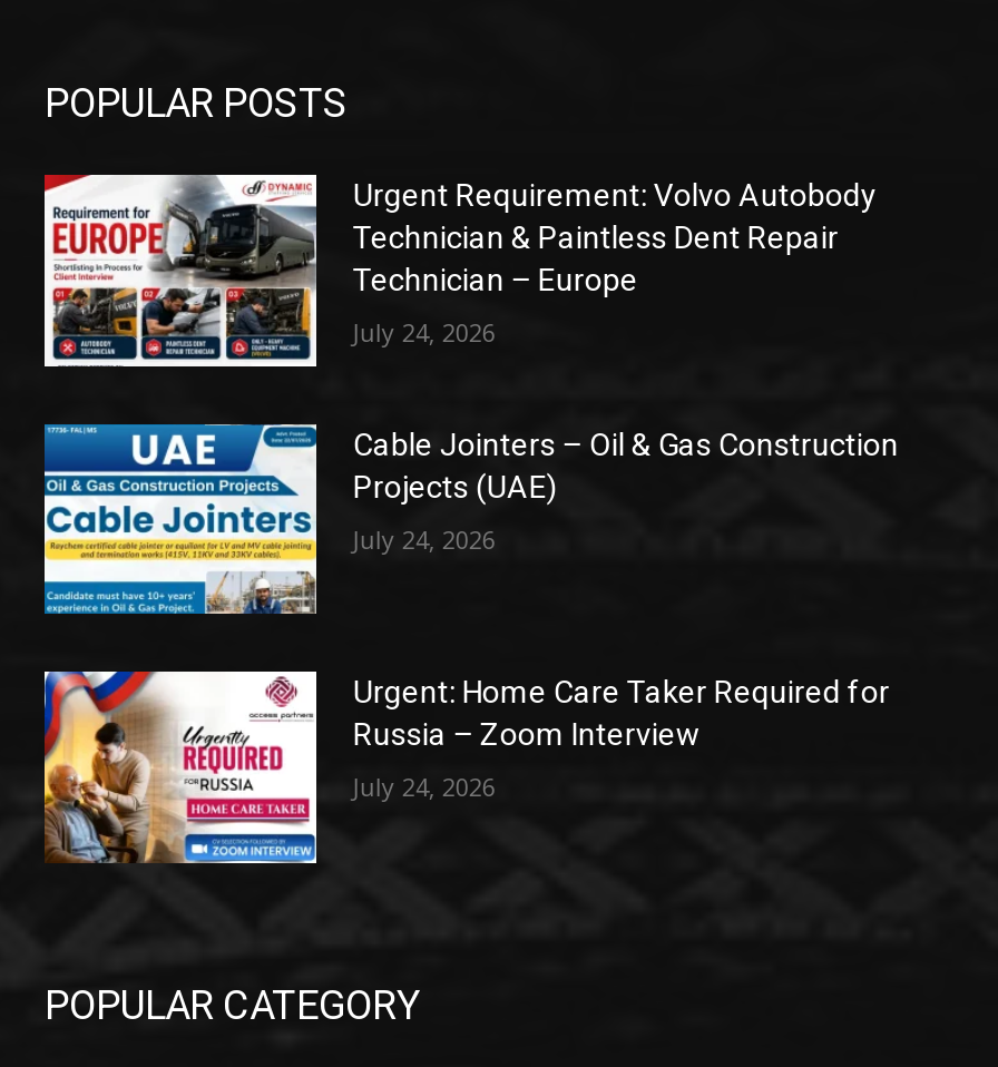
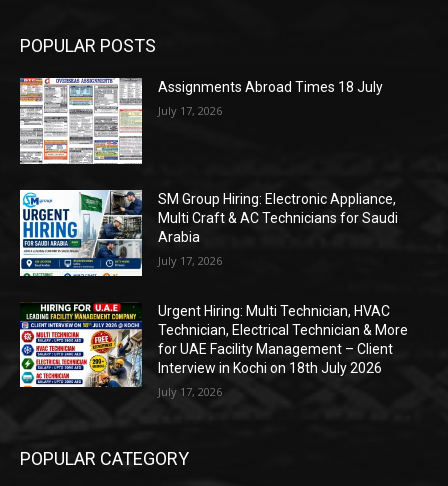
- [image]
- Urgent Requirement: Volvo Autobody
- Technician & Paintless Dent Repair
- Technician – Europe
+ [image]
+ Assignments Abroad Times 18 July

- July 24, 2026
+ July 17, 2026

- [image]
- Cable Jointers – Oil & Gas Construction
- Projects (UAE)
+ [image]
+ SM Group Hiring: Electronic Appliance,
+ Multi Craft & AC Technicians for Saudi
+ Arabia

- July 24, 2026
+ July 17, 2026

- [image]
- Urgent: Home Care Taker Required for
- Russia – Zoom Interview
+ [image]
+ Urgent Hiring: Multi Technician, HVAC
+ Technician, Electrical Technician & More
+ for UAE Facility Management – Client
+ Interview in Kochi on 18th July 2026

- July 24, 2026
+ July 17, 2026
